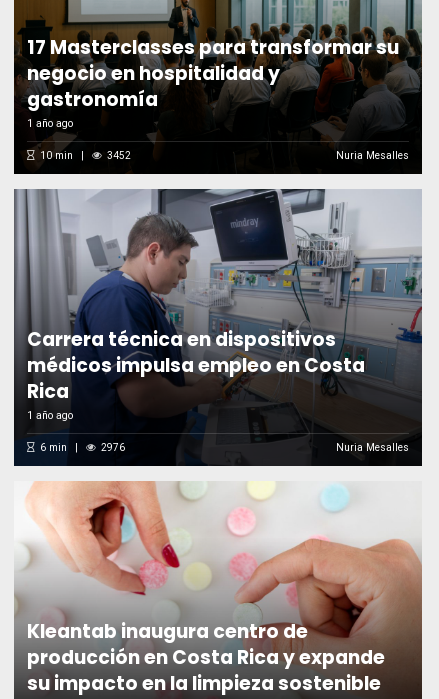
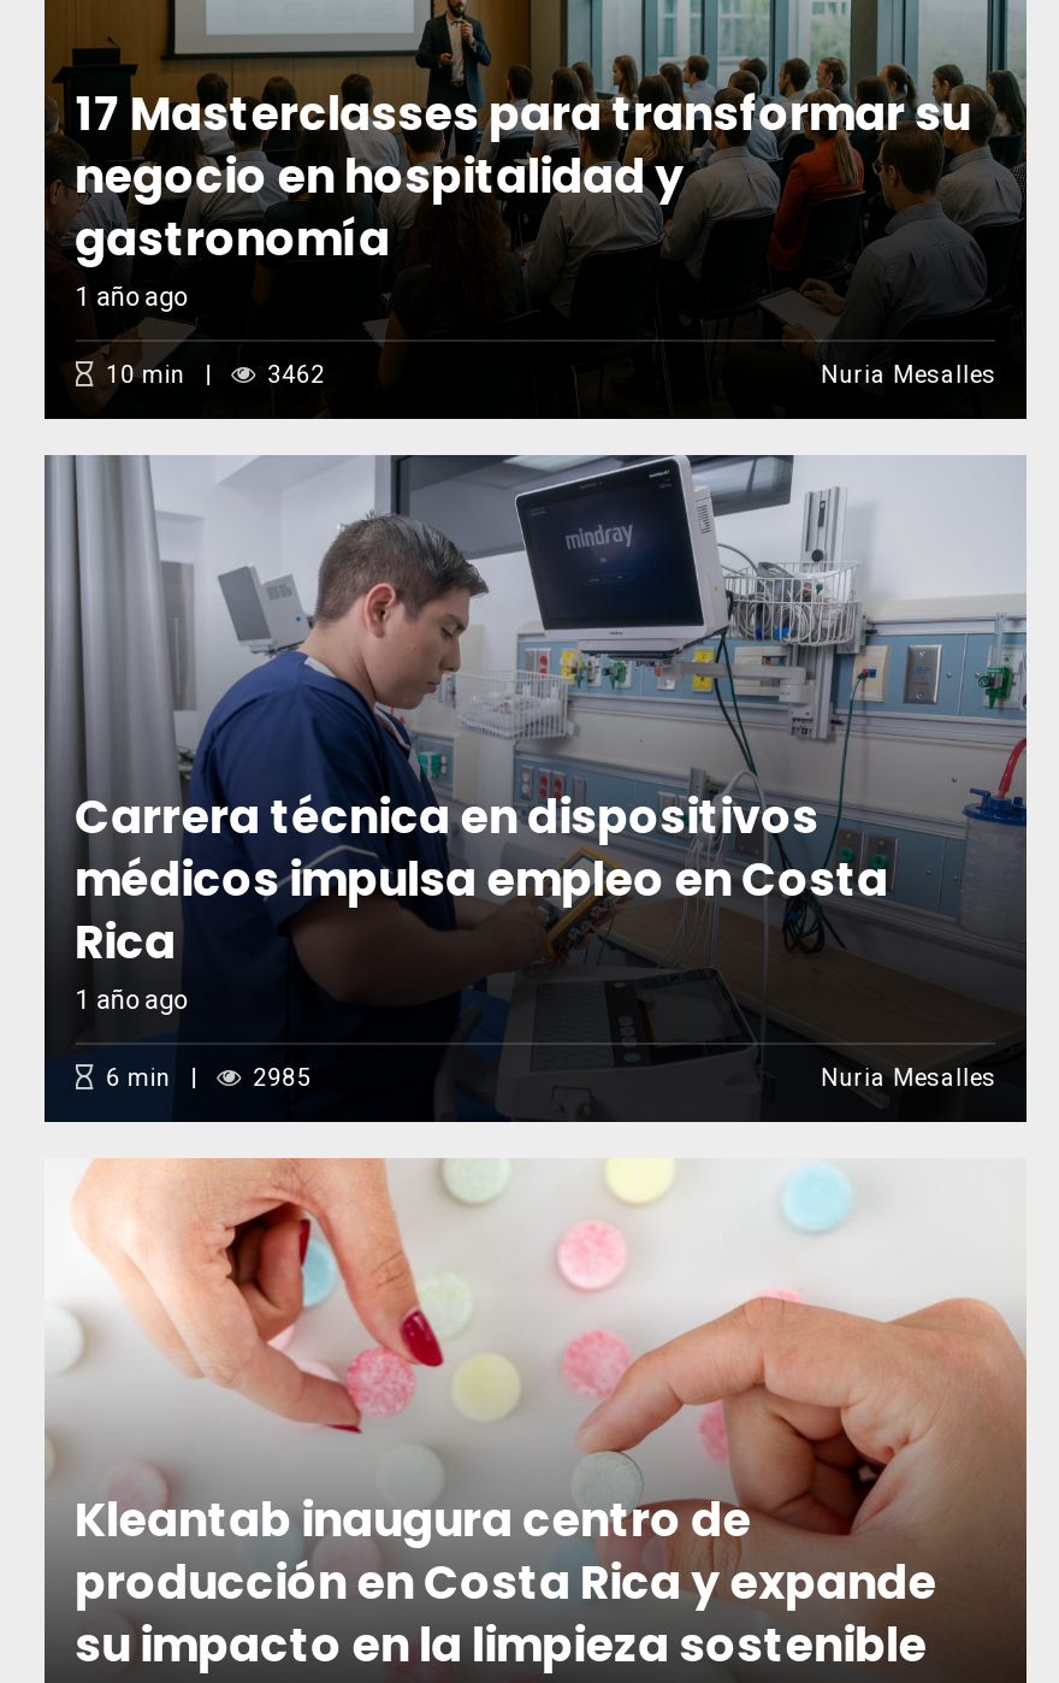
- 3452
+ 3462

- 2976
+ 2985
